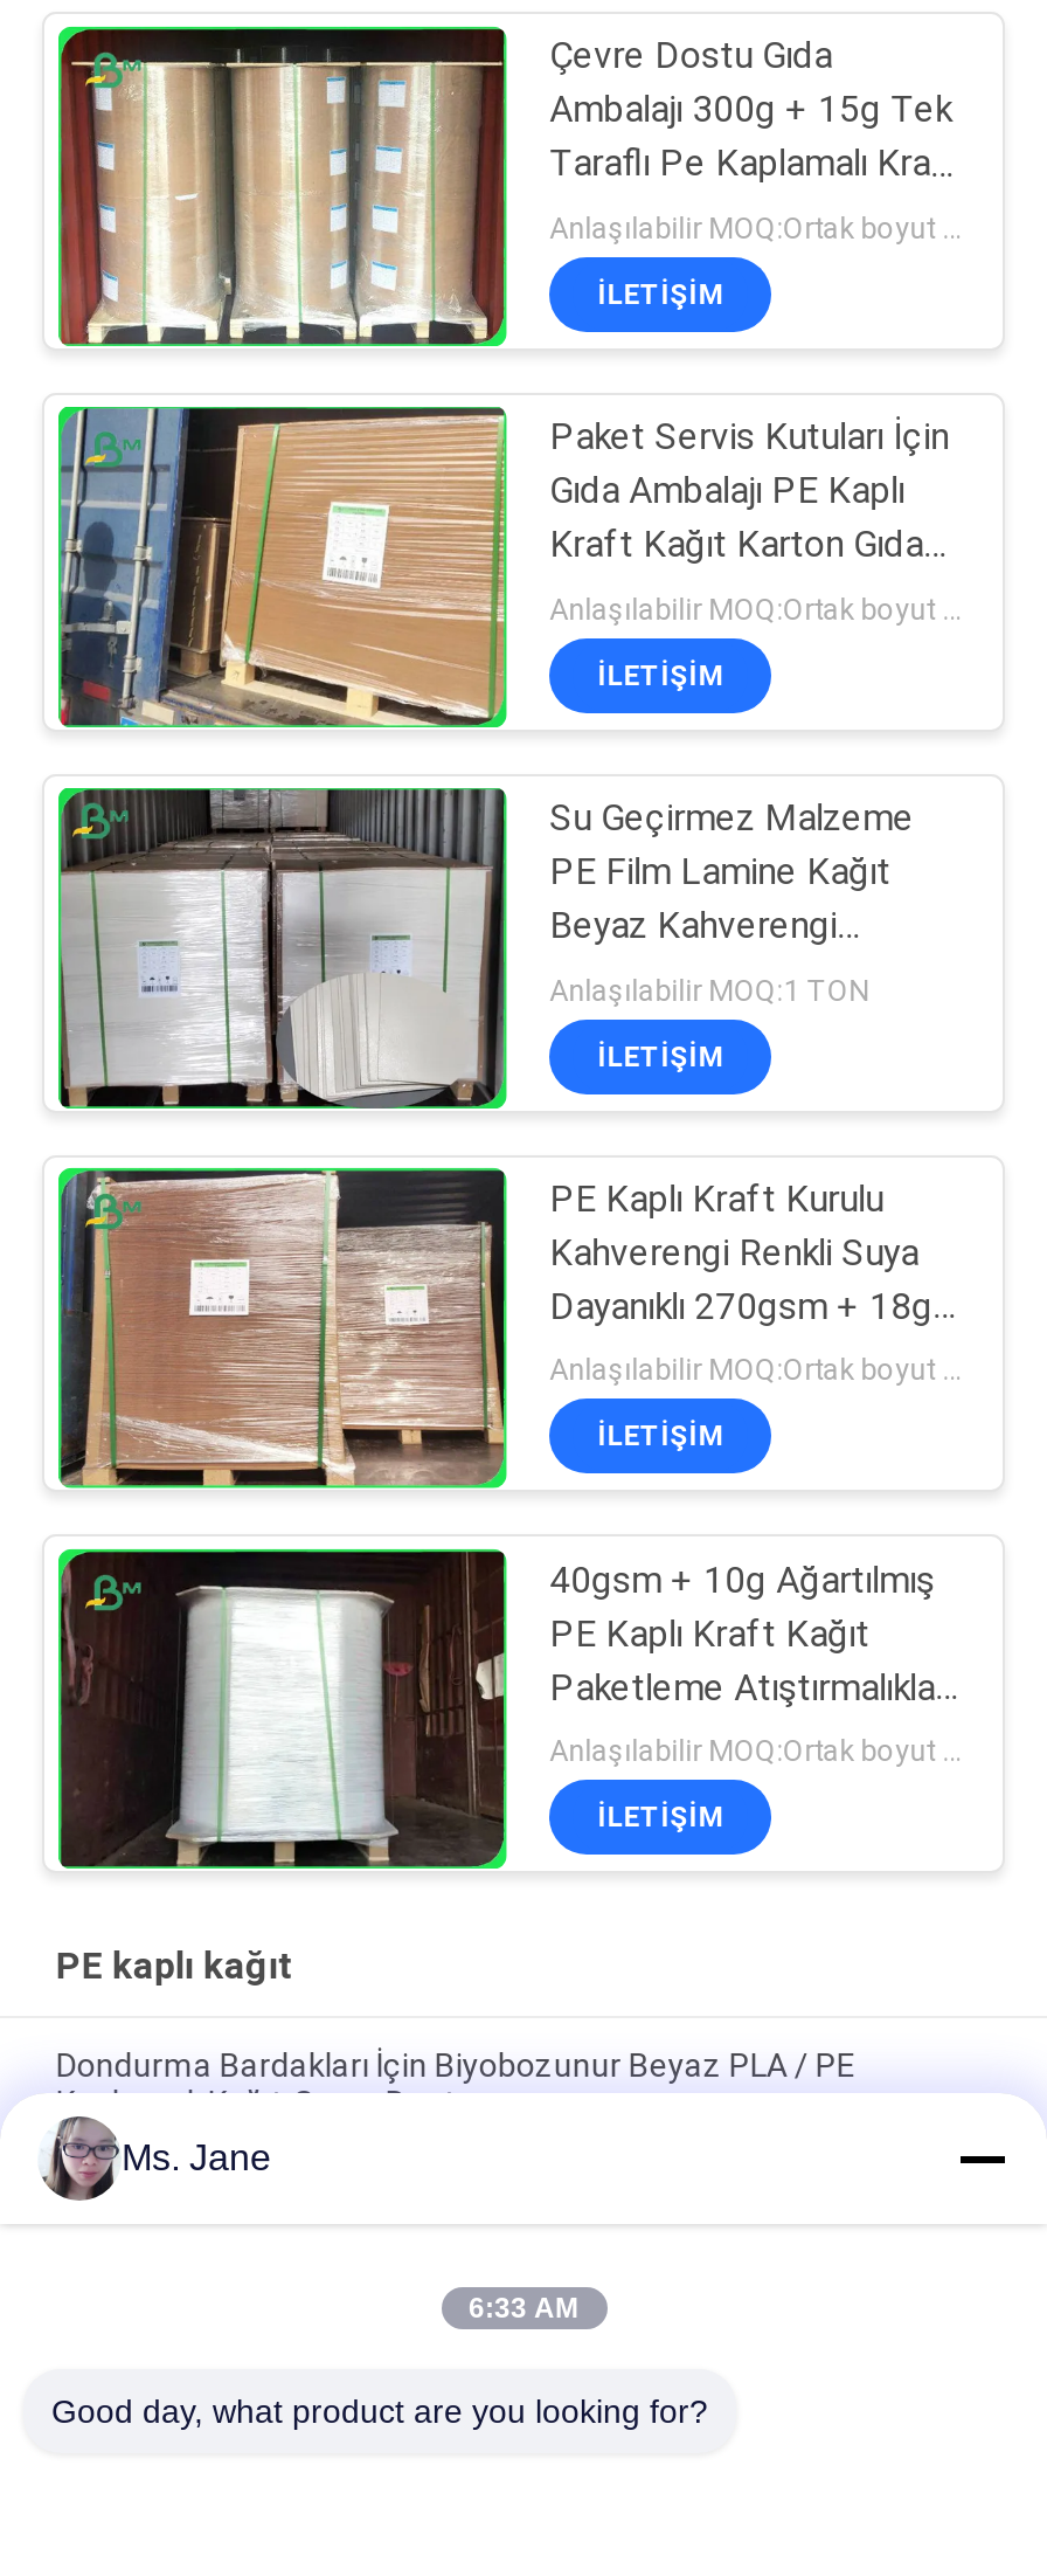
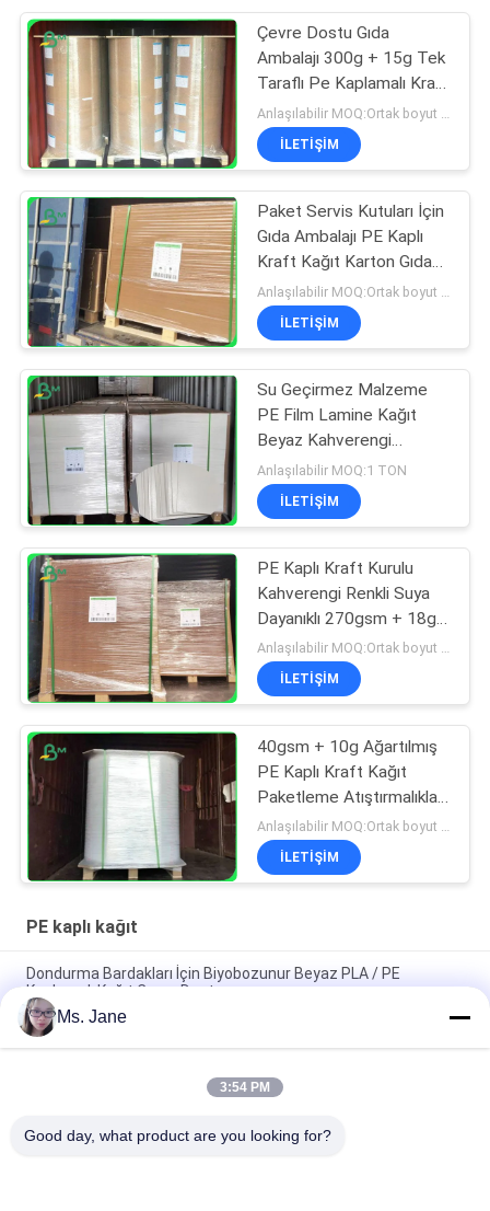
- 6:33 AM
+ 3:54 PM
